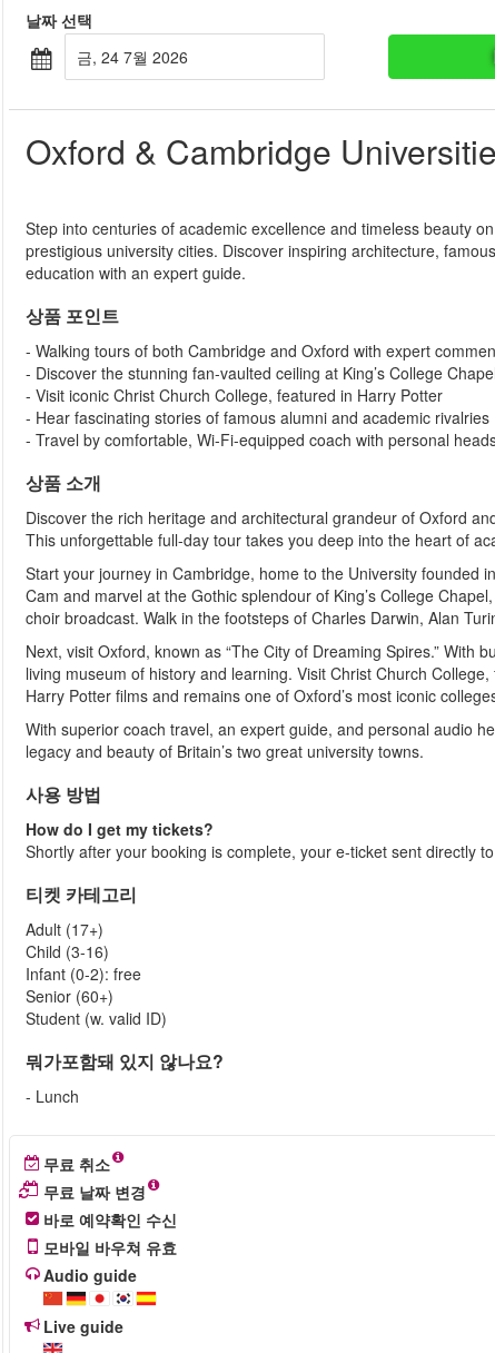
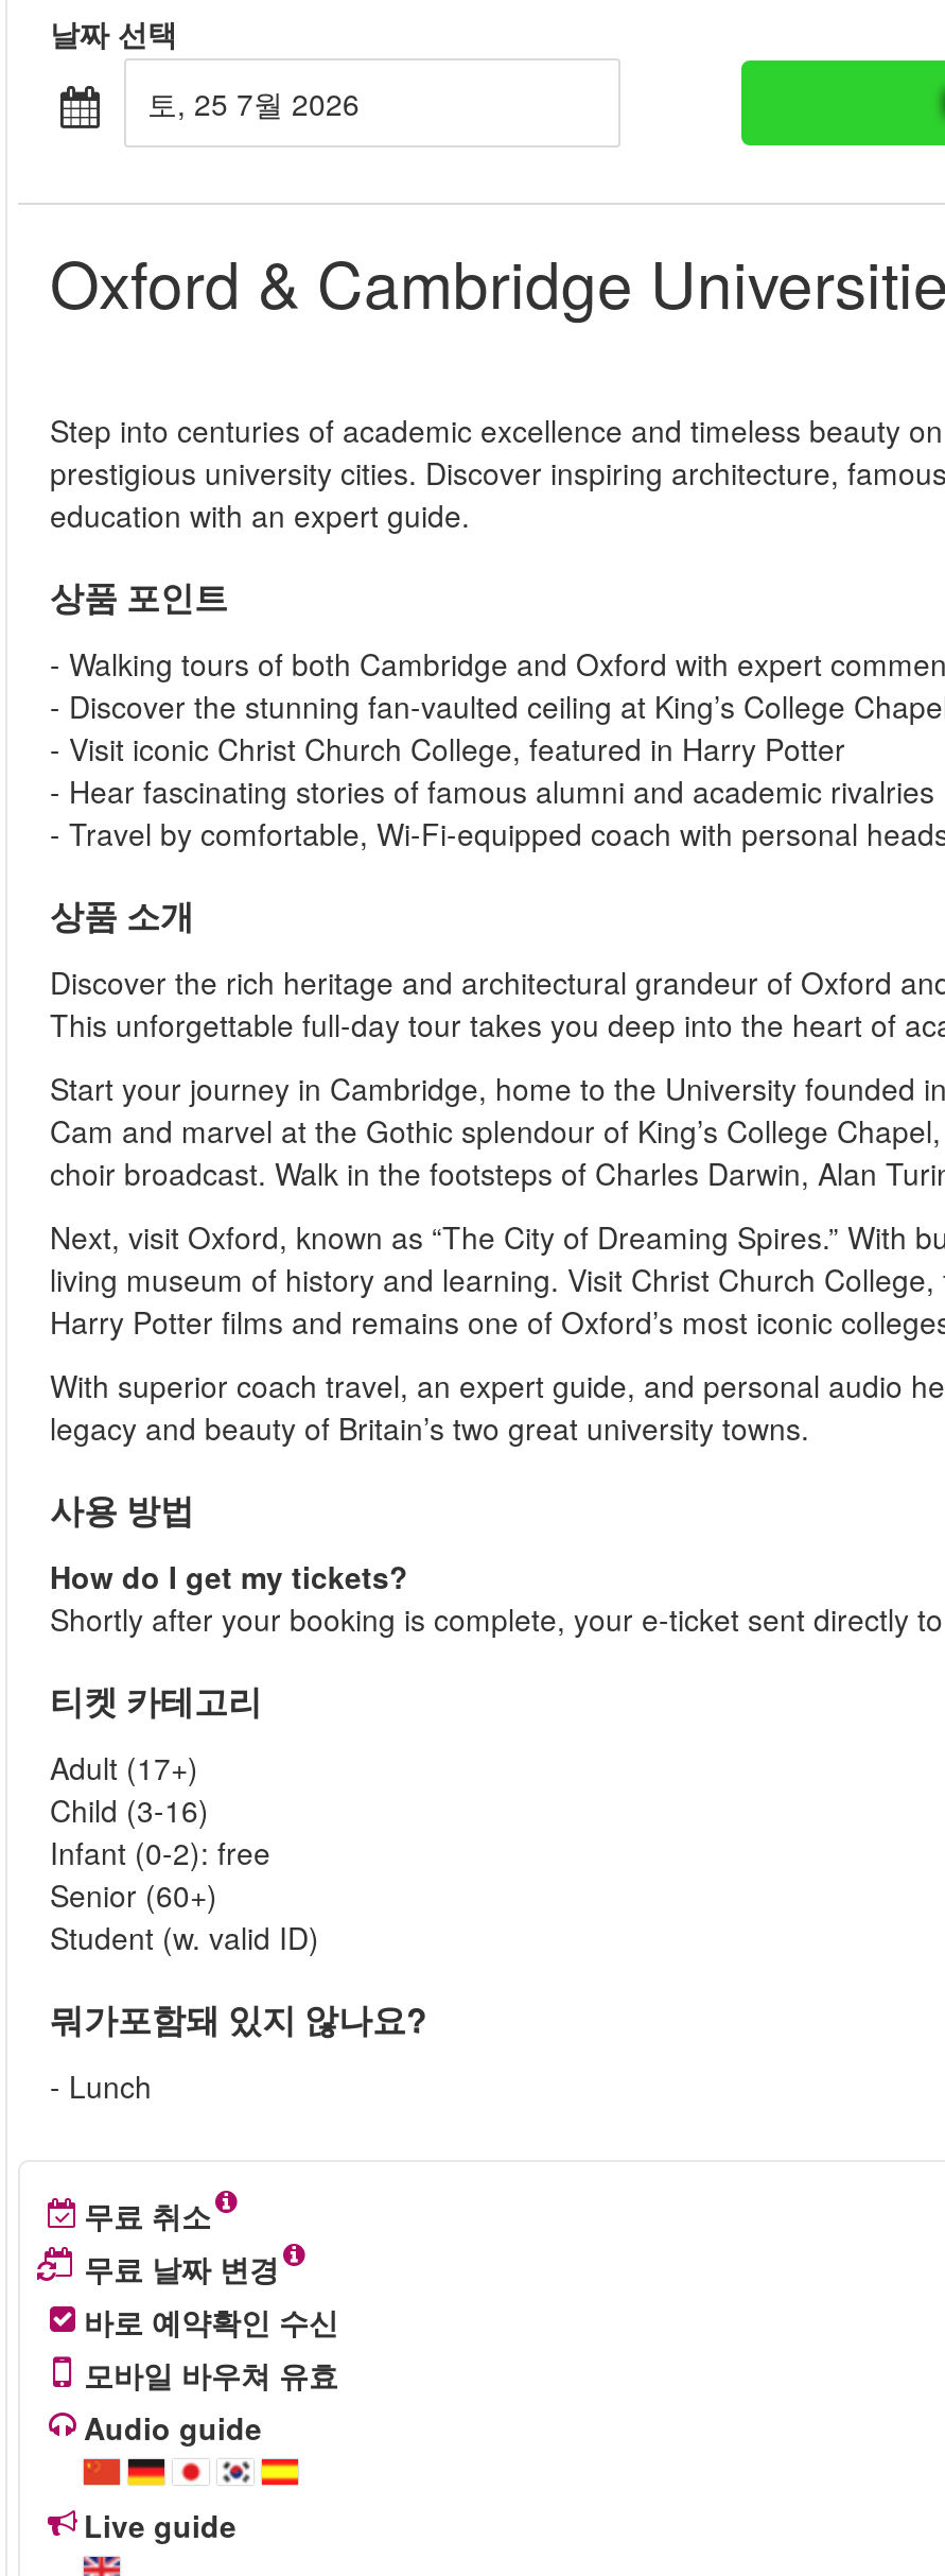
- 금, 24 7월 2026
+ 토, 25 7월 2026
